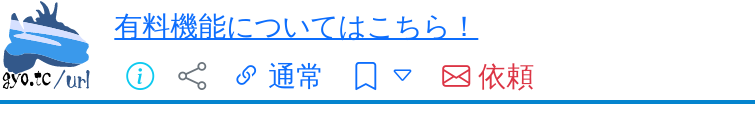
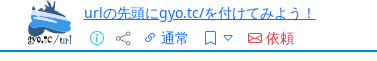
- 有料機能についてはこちら！
+ urlの先頭にgyo.tc/を付けてみよう！
